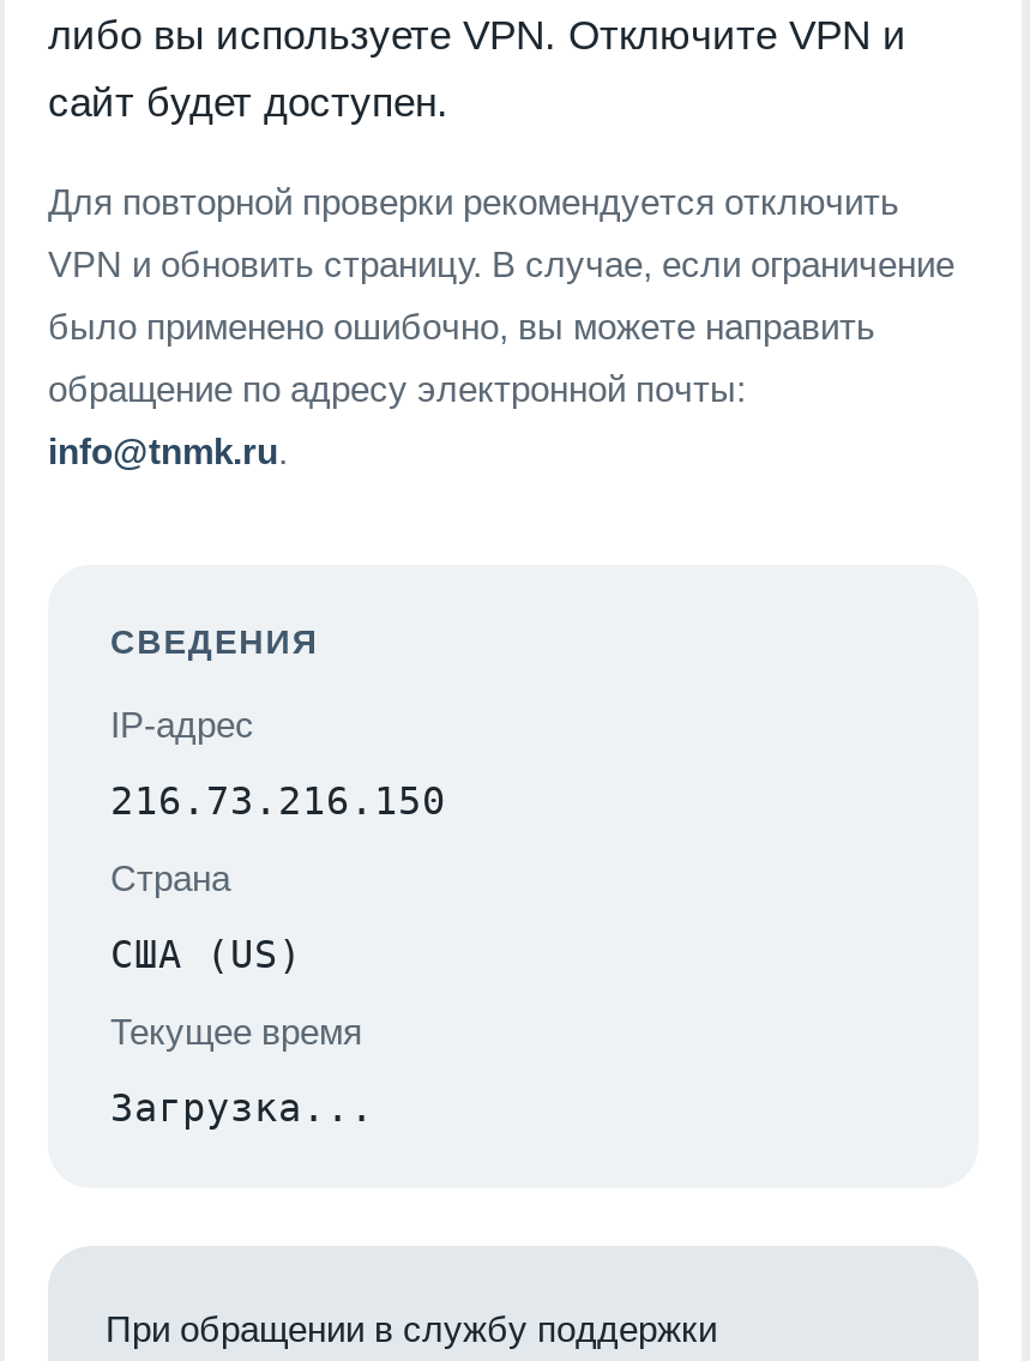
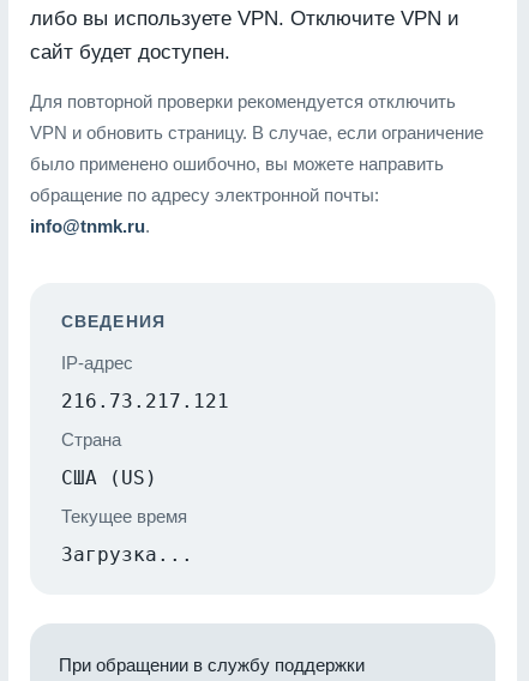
- 216.73.216.150
+ 216.73.217.121
